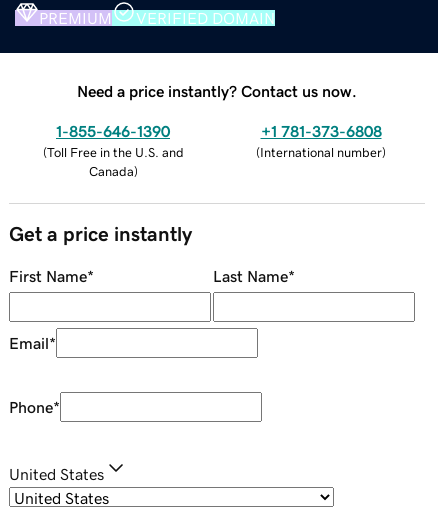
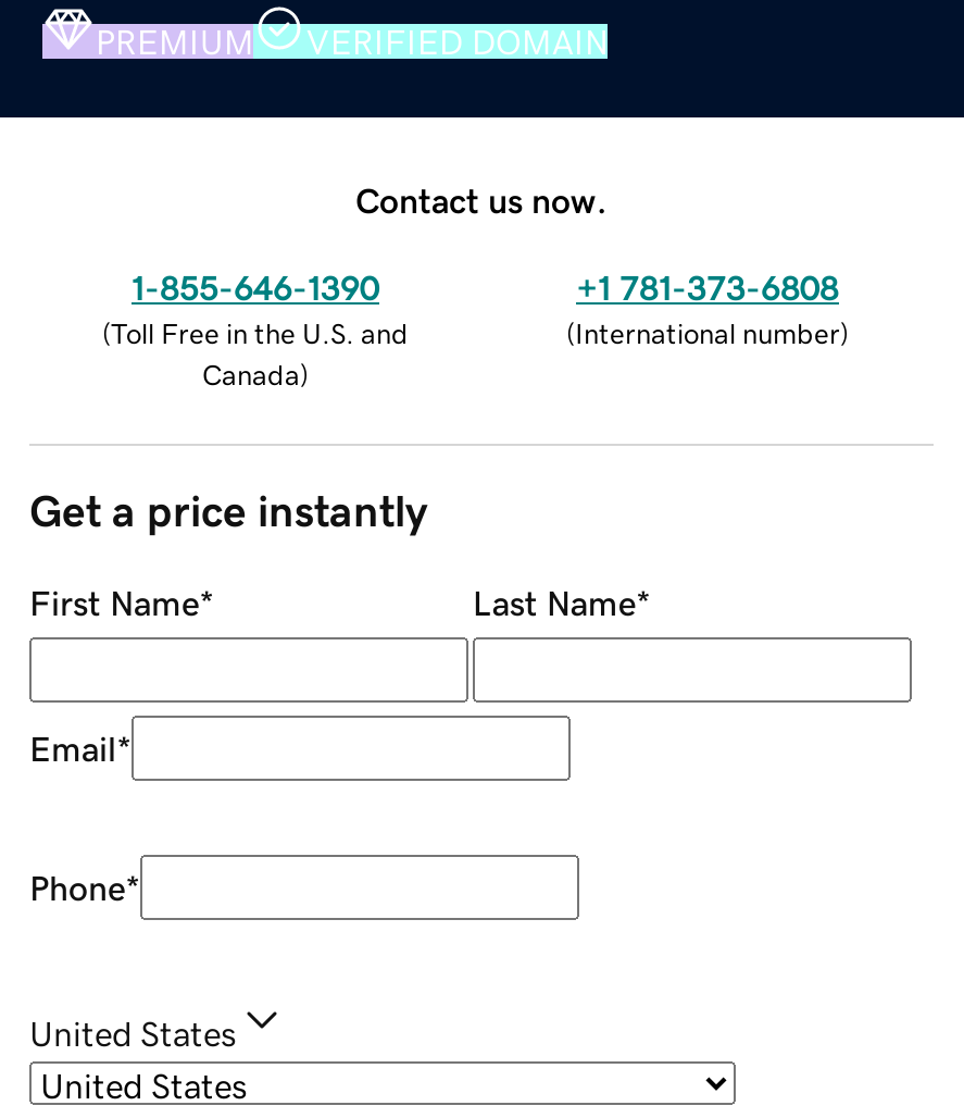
- Need a price instantly? Contact us now.
+ Contact us now.
